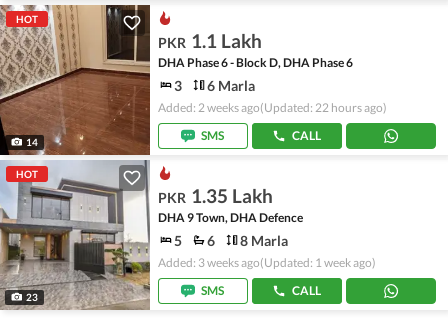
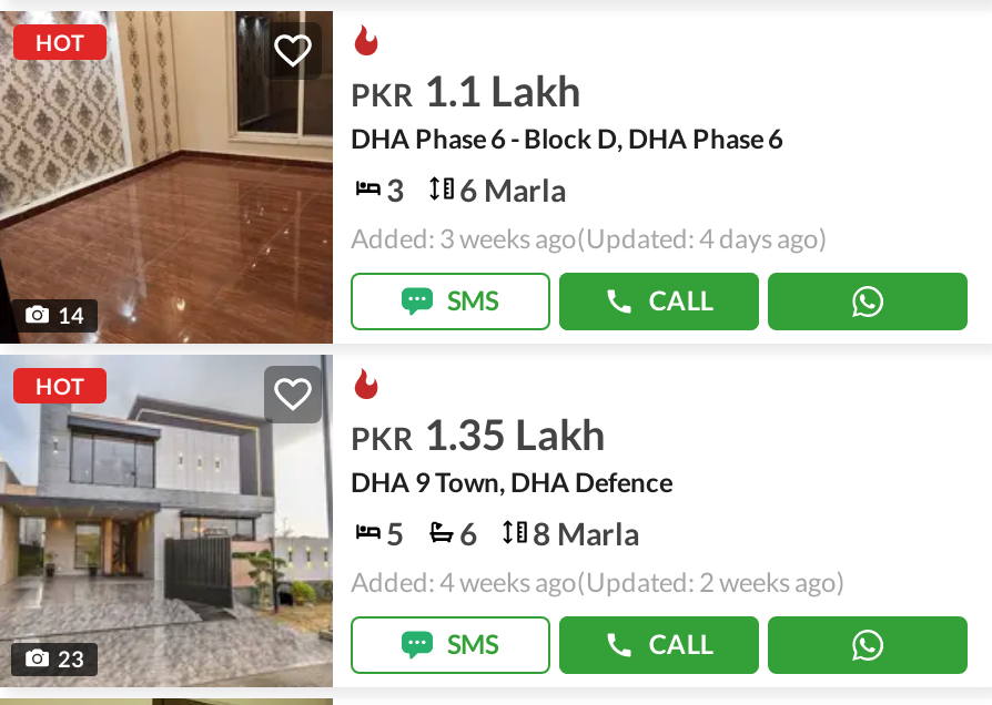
- Added: 2 weeks ago(Updated: 22 hours ago)
+ Added: 3 weeks ago(Updated: 4 days ago)

- Added: 3 weeks ago(Updated: 1 week ago)
+ Added: 4 weeks ago(Updated: 2 weeks ago)
